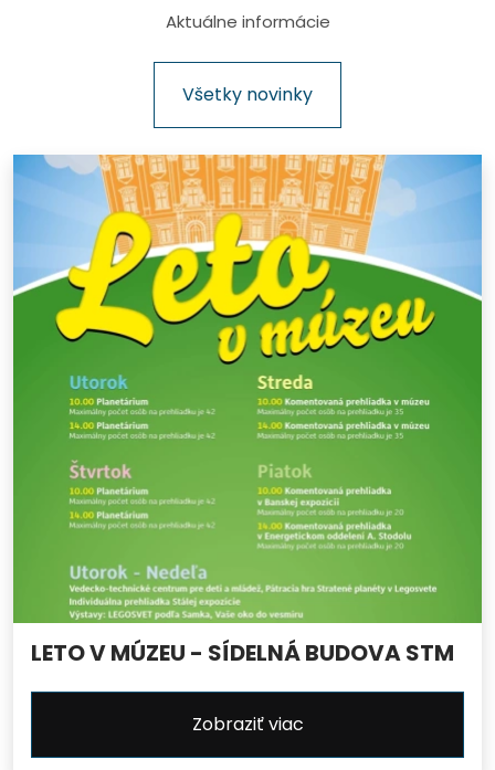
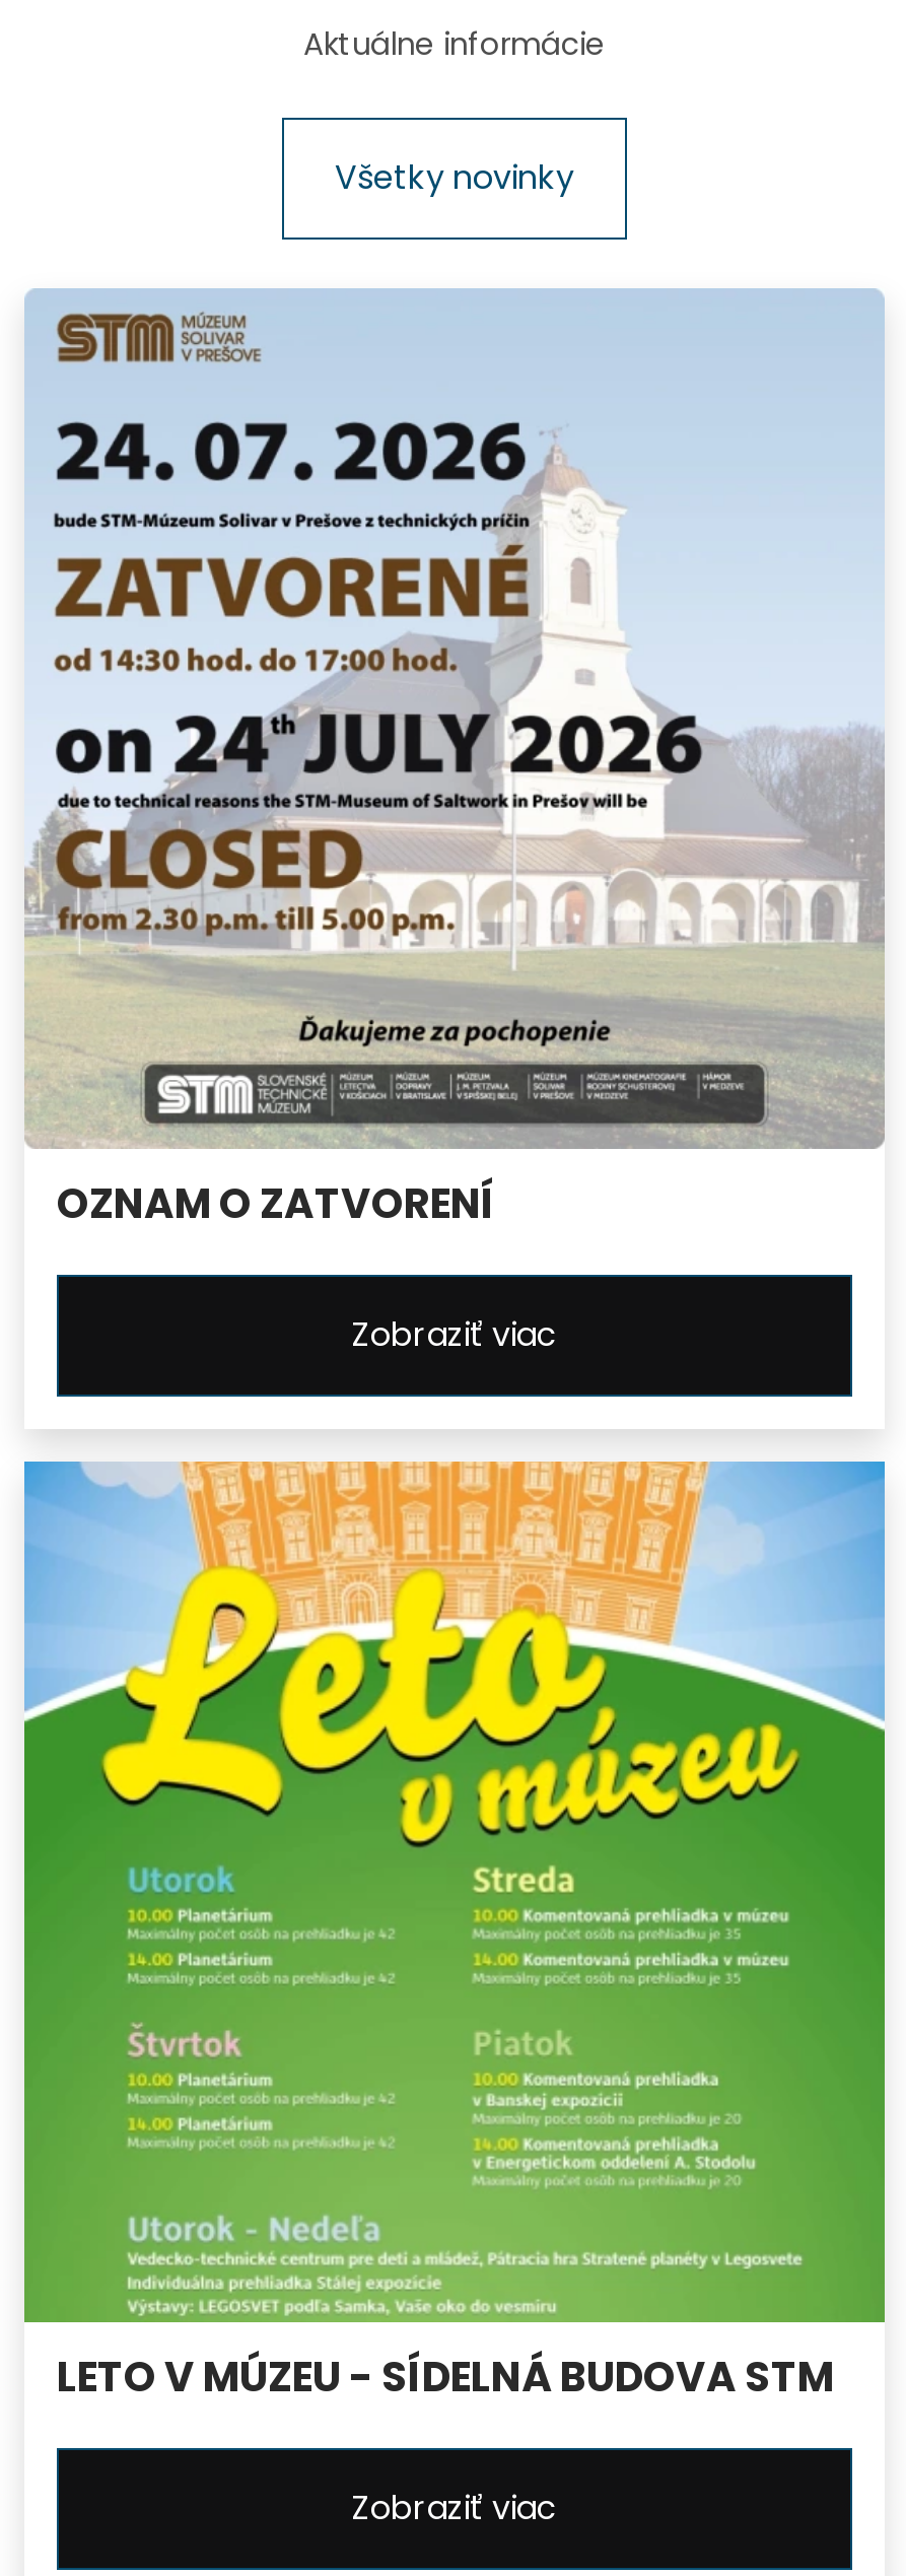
+ [image]
+ OZNAM O ZATVORENÍ
+ Zobraziť viac
